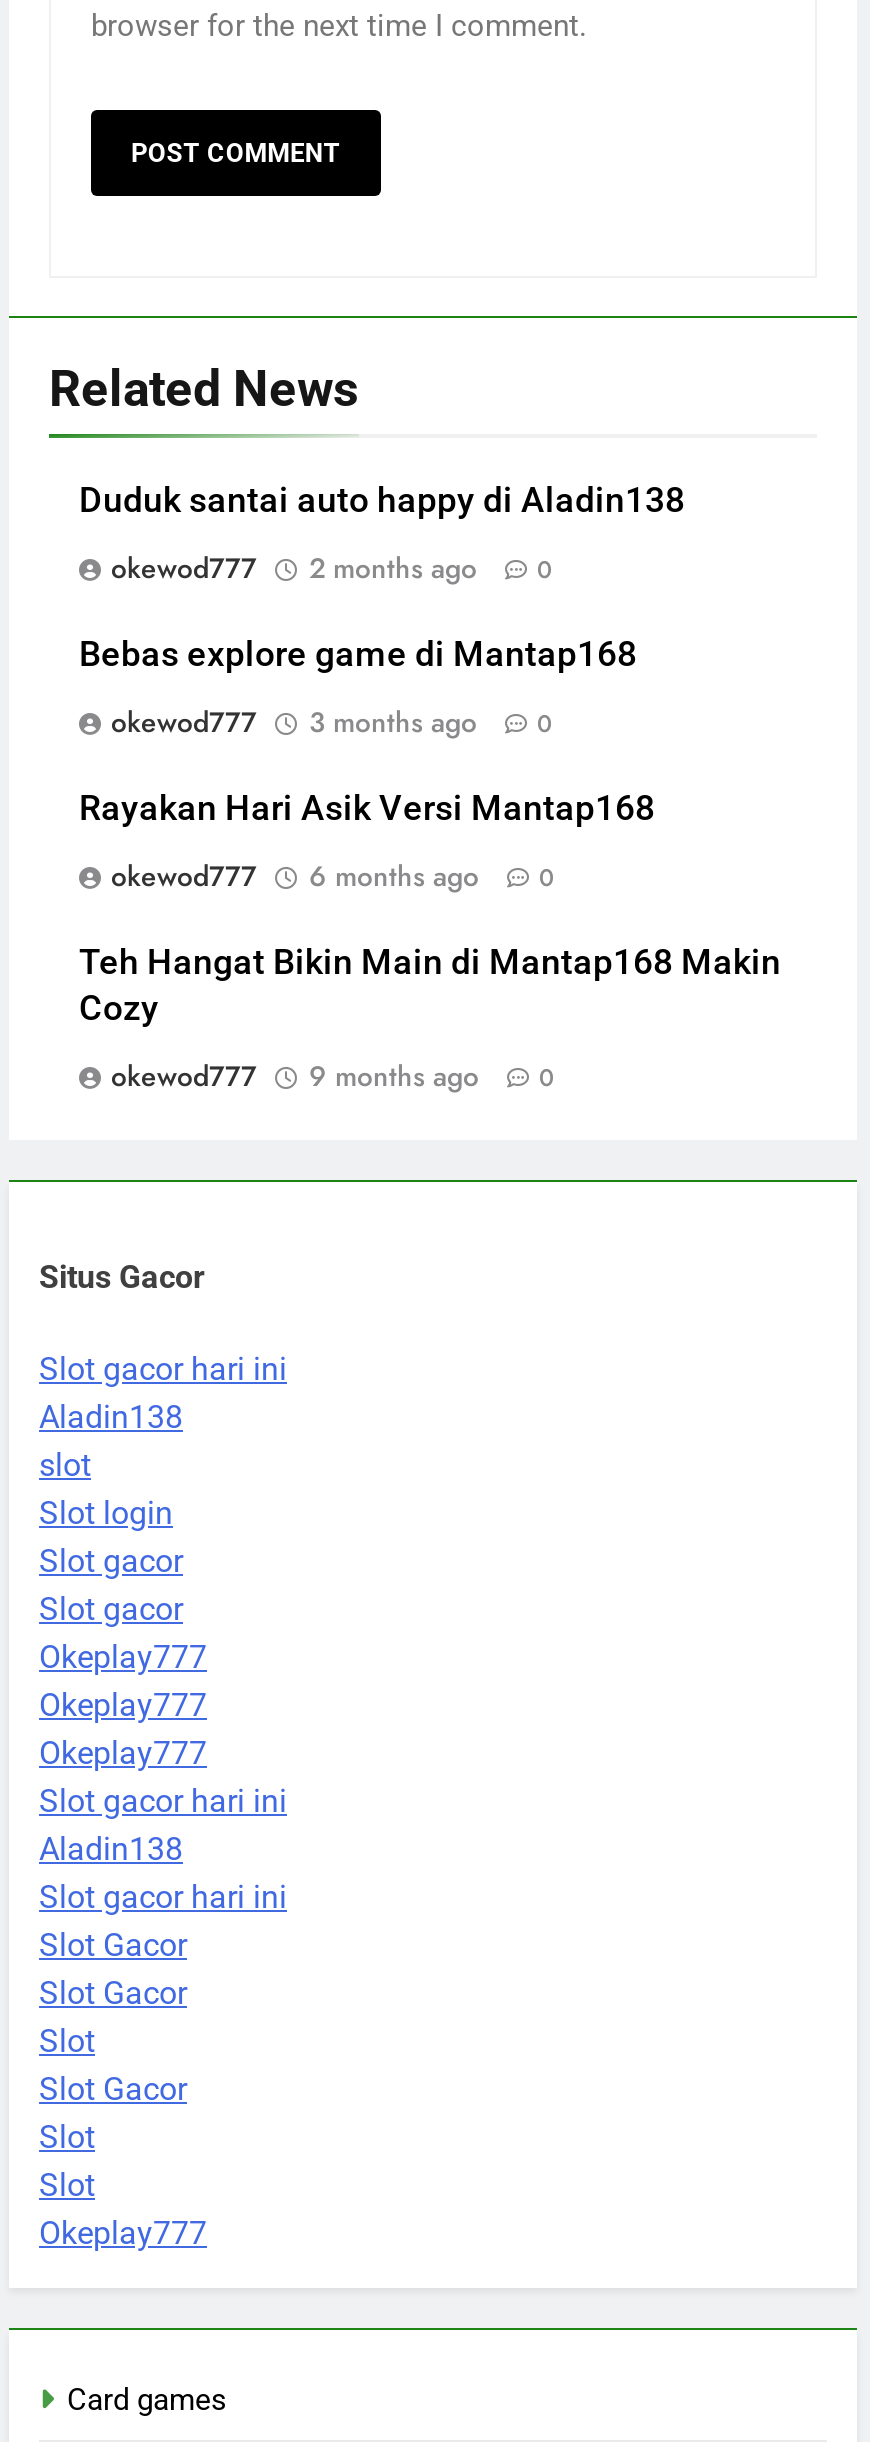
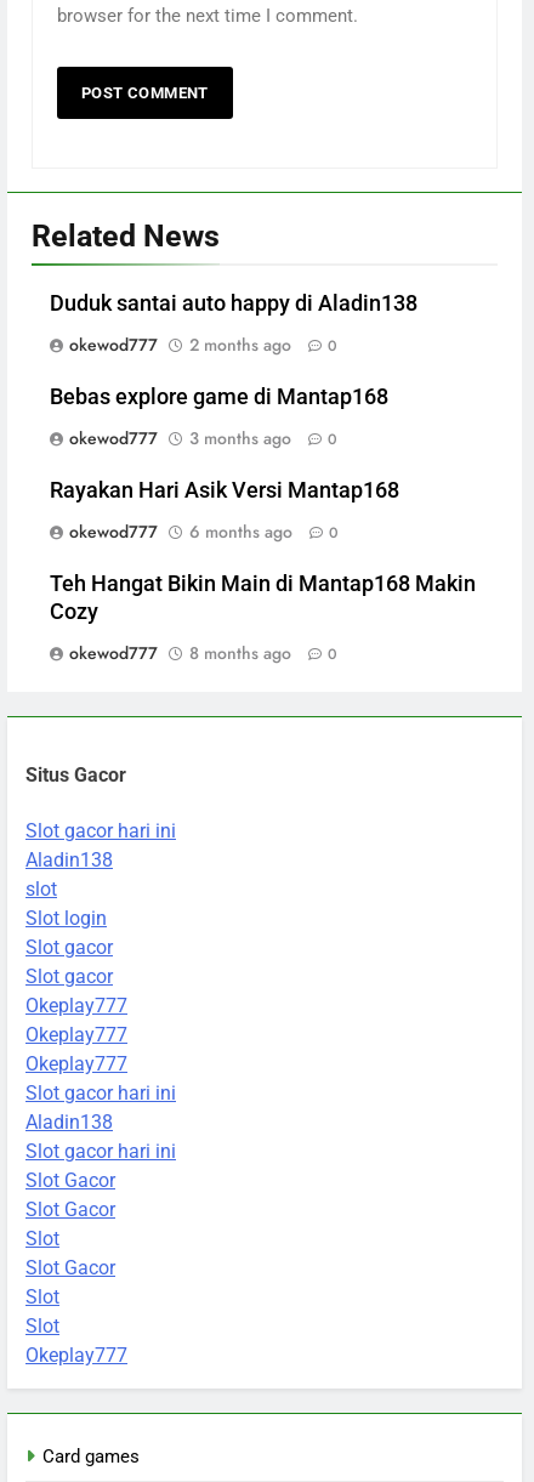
- okewod777 9 months ago 0
+ okewod777 8 months ago 0
